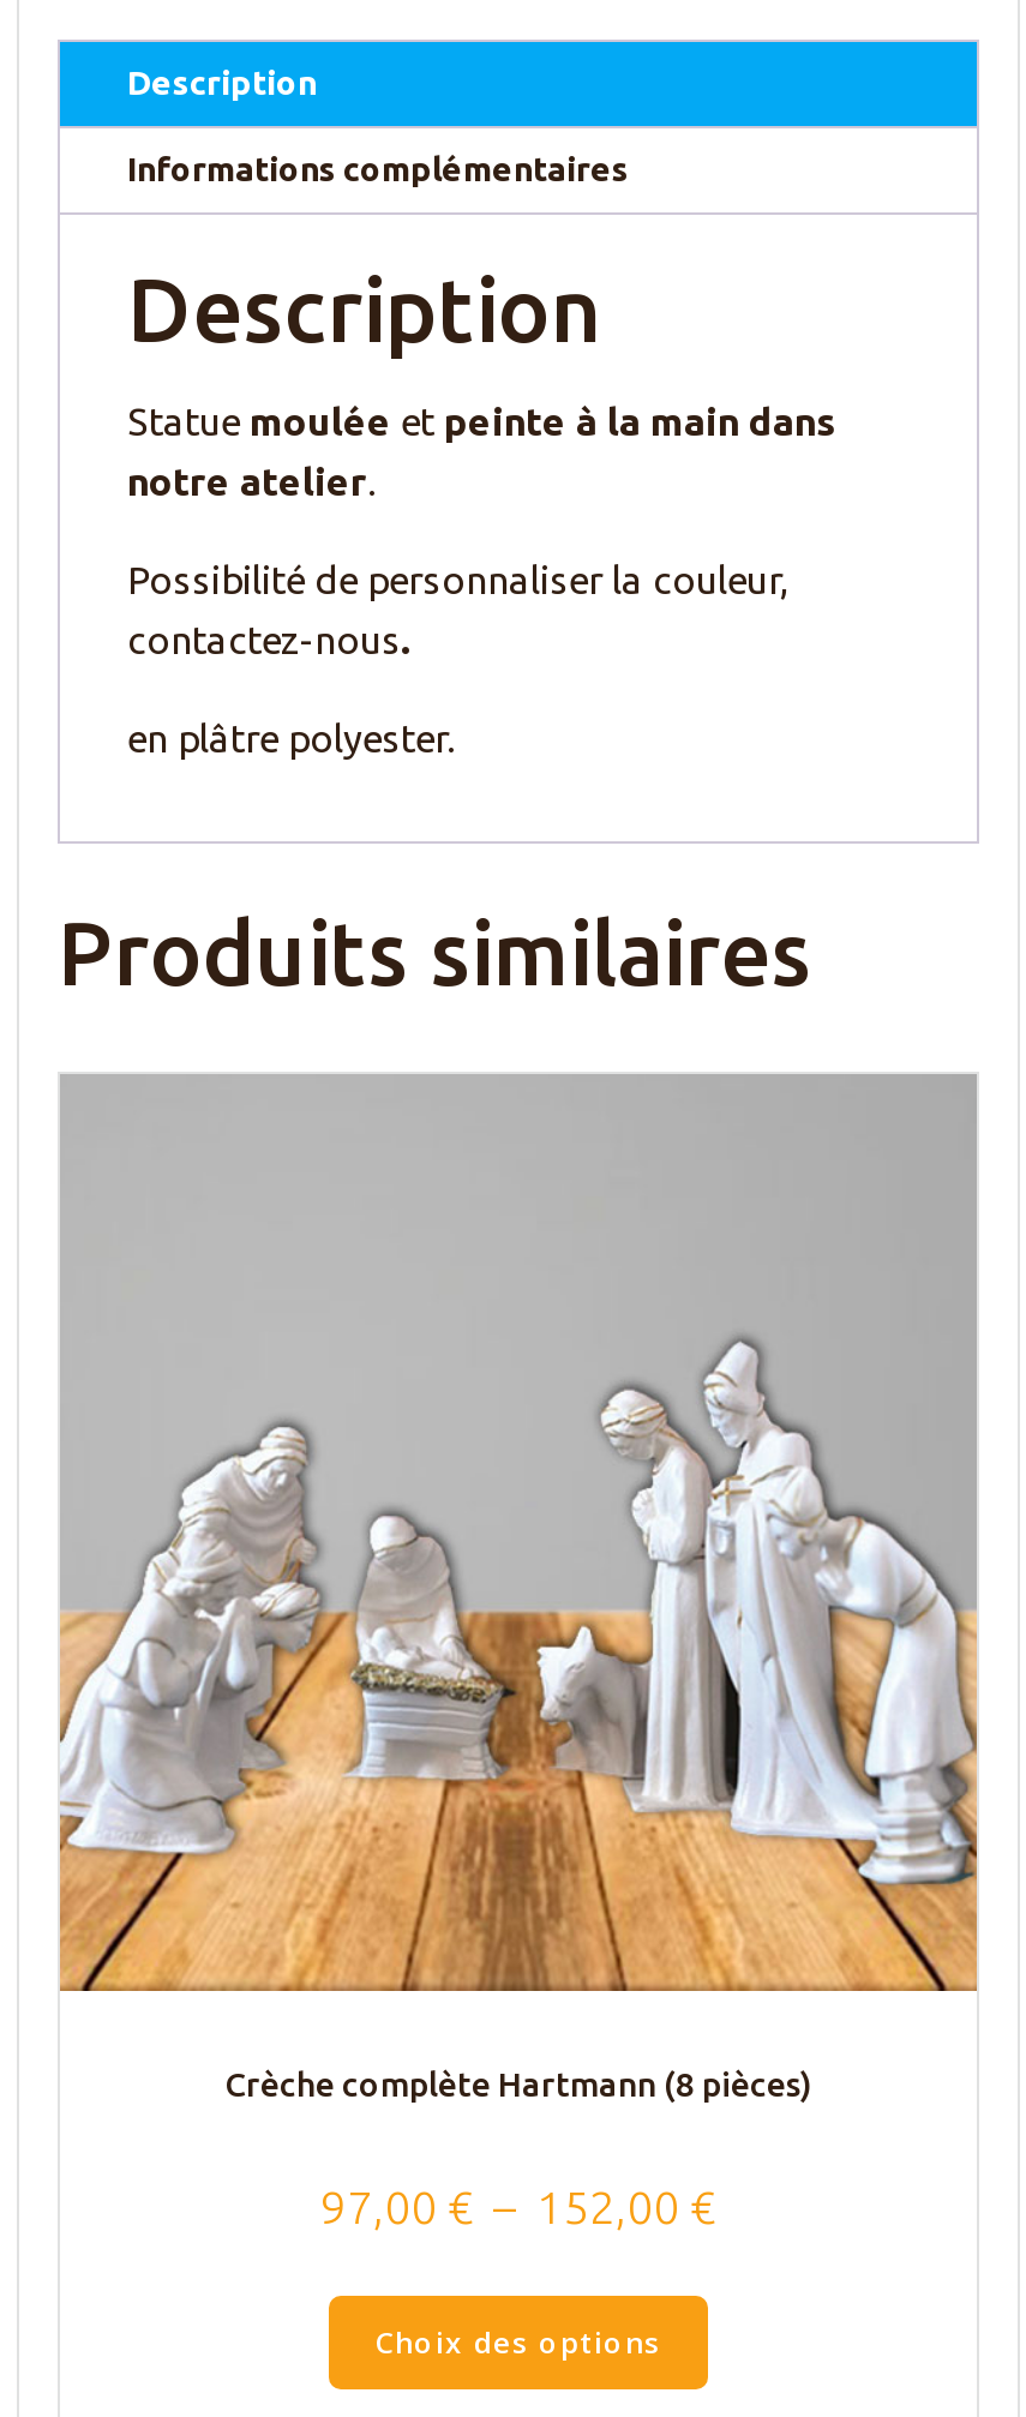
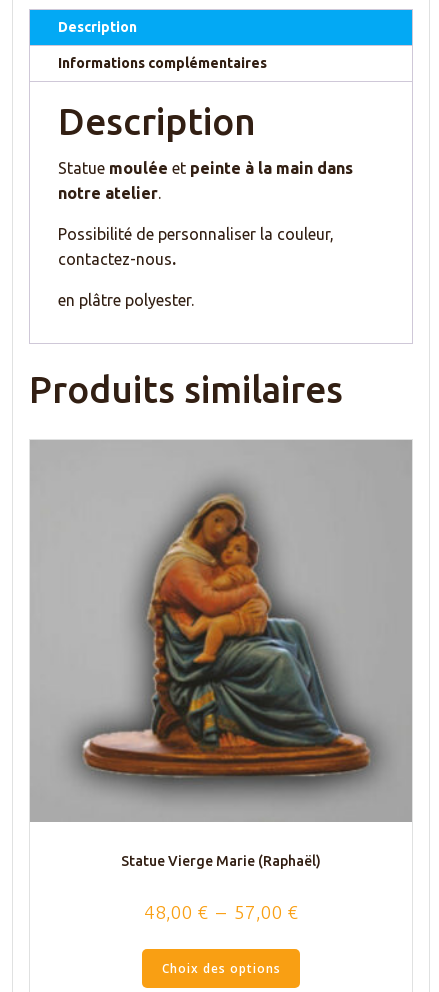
- [image]
- Crèche complète Hartmann (8 pièces)
+ [image]
+ Statue Vierge Marie (Raphaël)

- 97,00 € – 152,00 €
+ 48,00 € – 57,00 €
